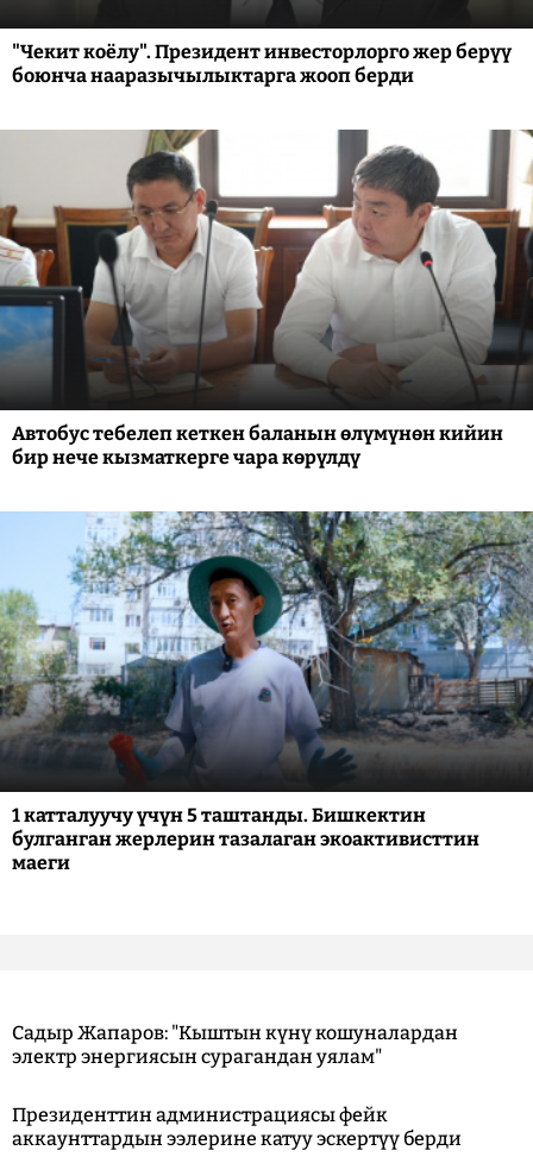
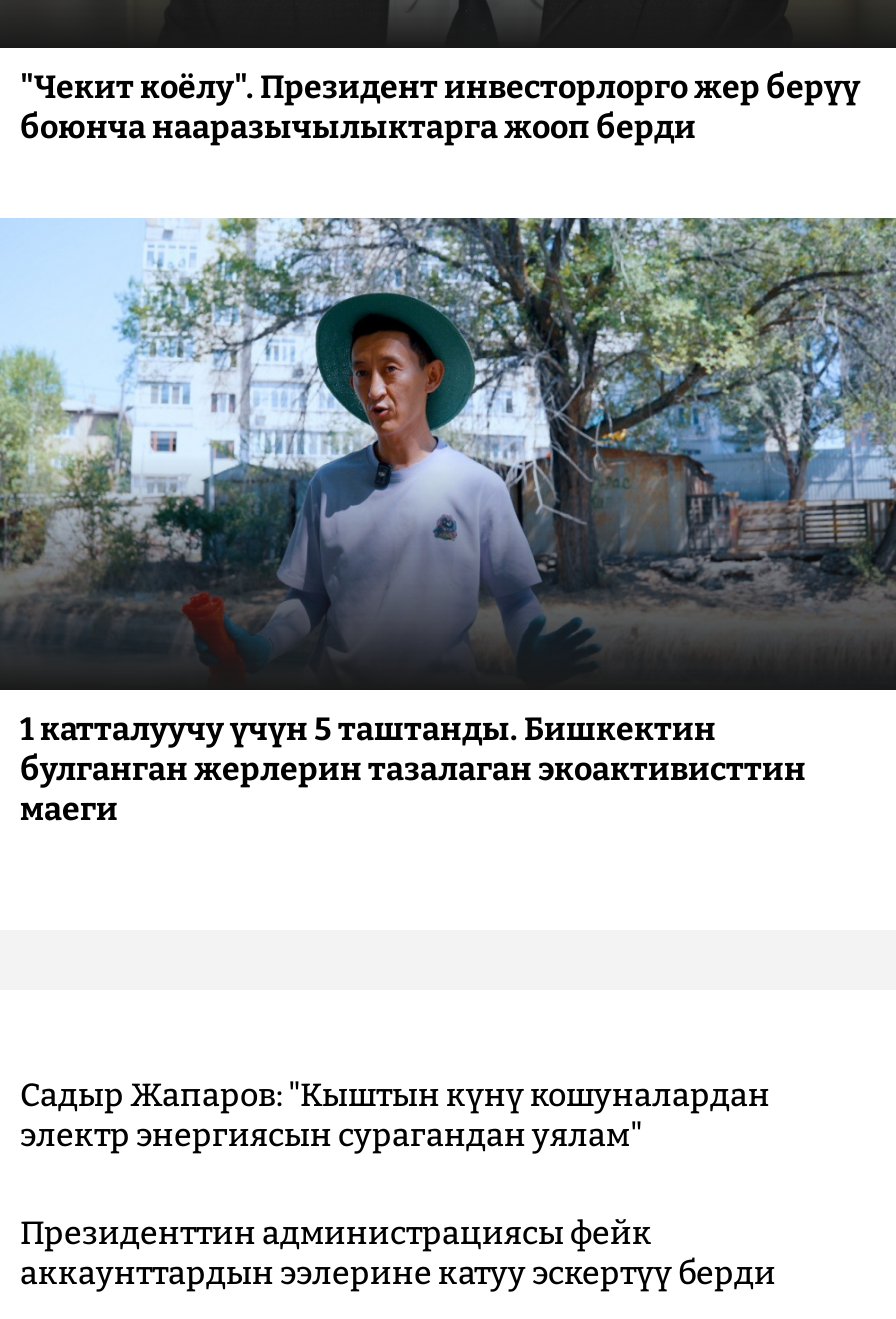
- [image]
- Автобус тебелеп кеткен баланын өлүмүнөн кийин
- бир нече кызматкерге чара көрүлдү
